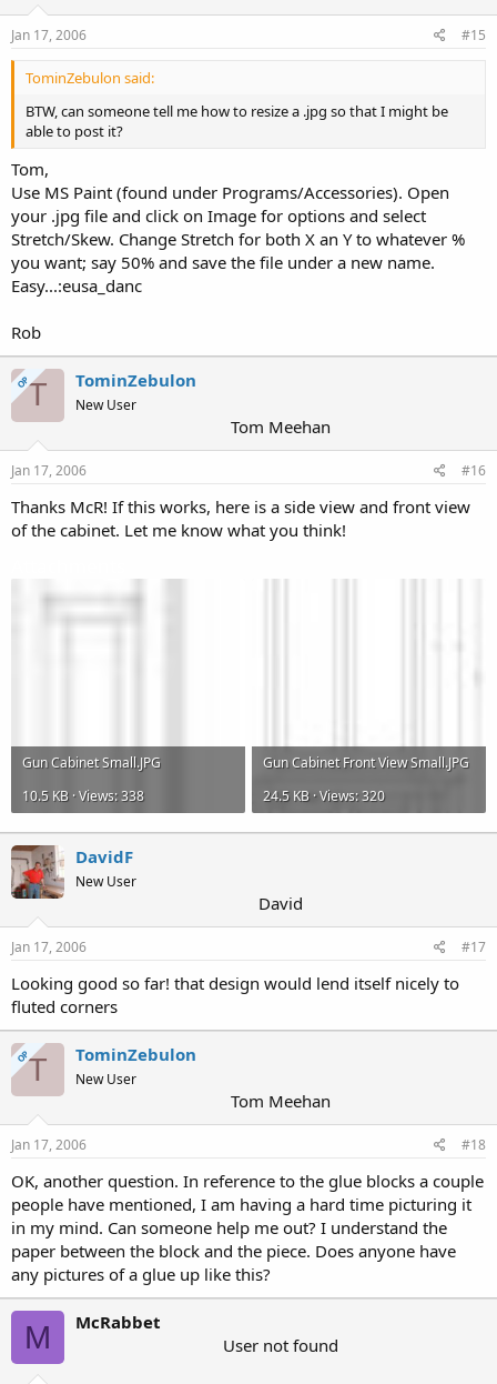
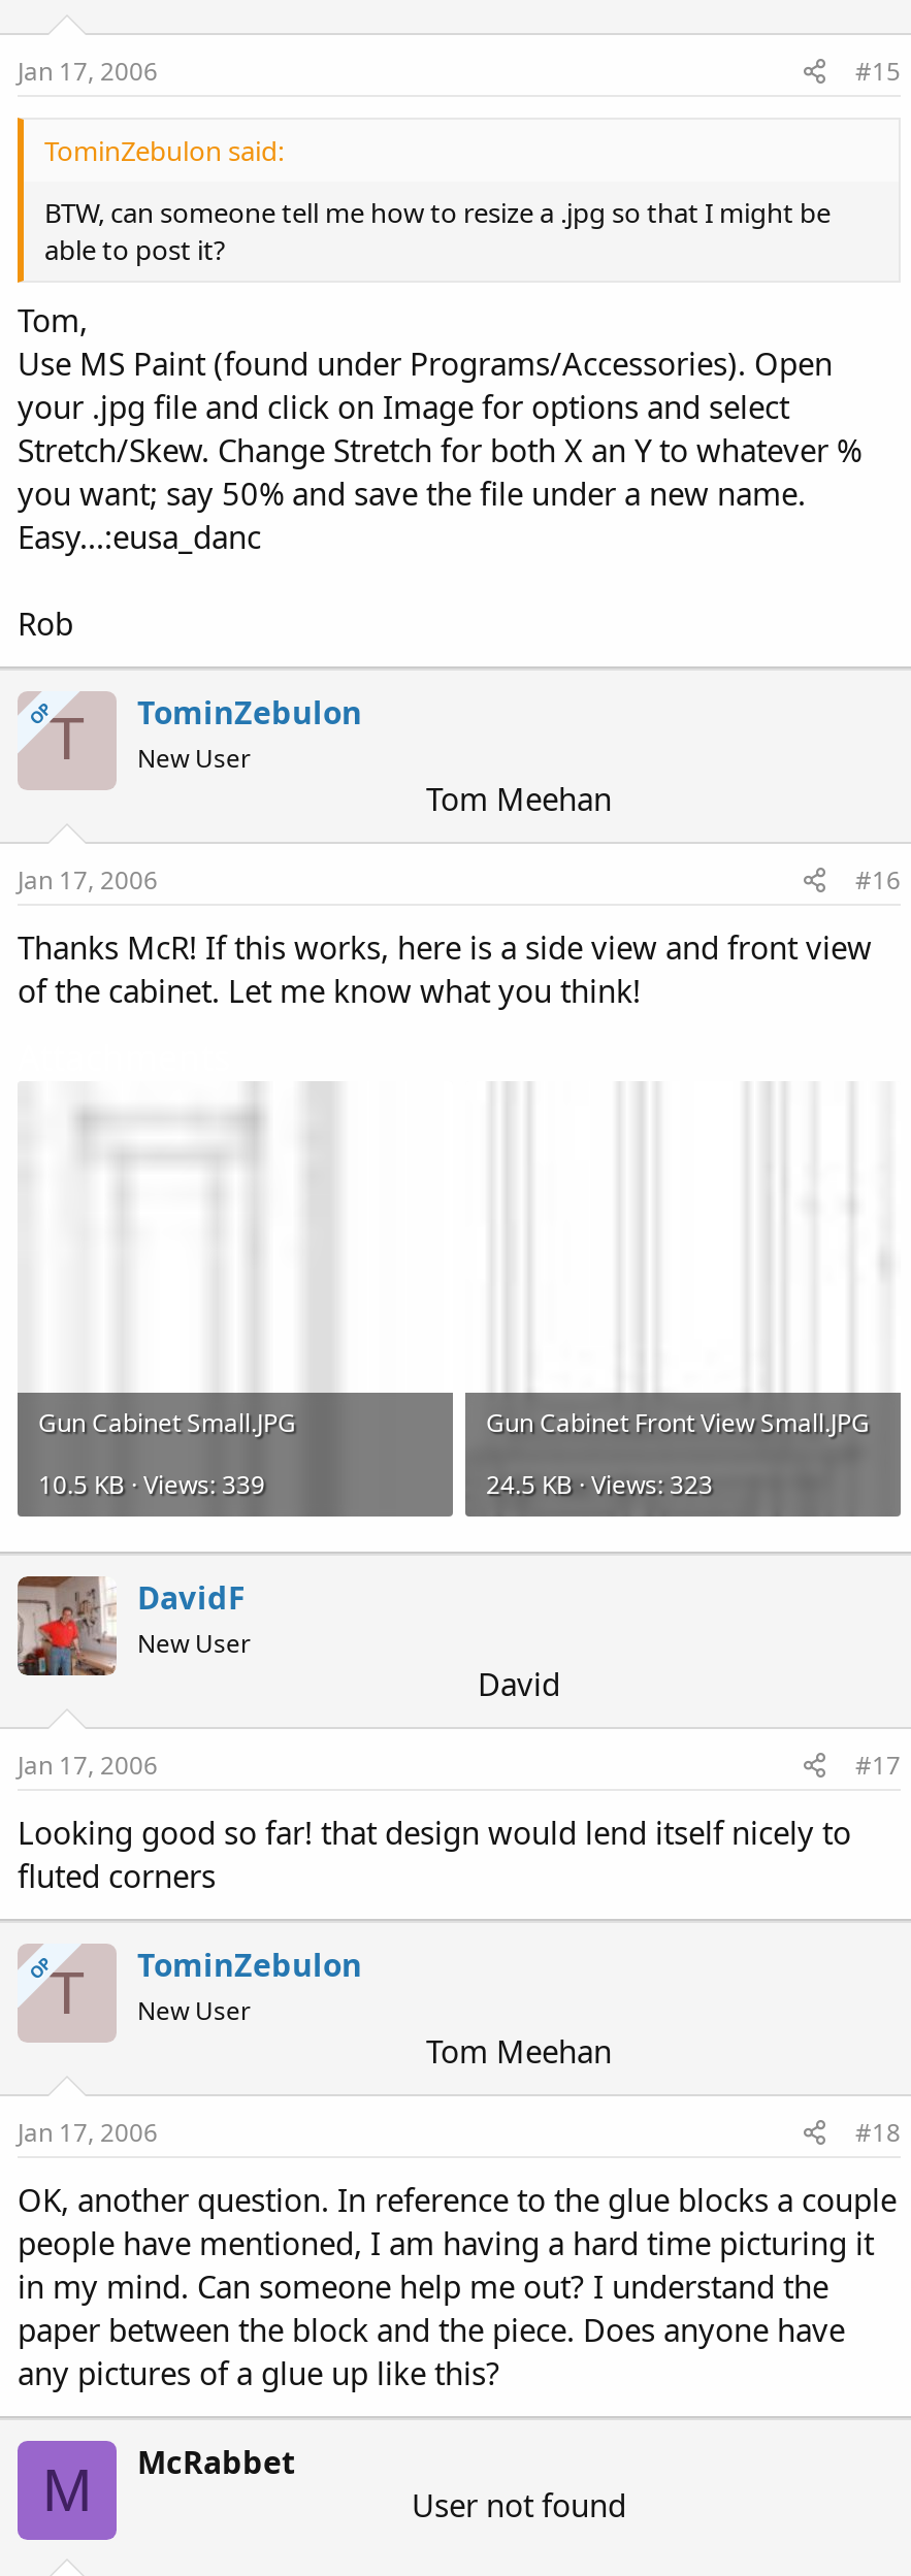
- 10.5 KB · Views: 338
+ 10.5 KB · Views: 339

- 24.5 KB · Views: 320
+ 24.5 KB · Views: 323
